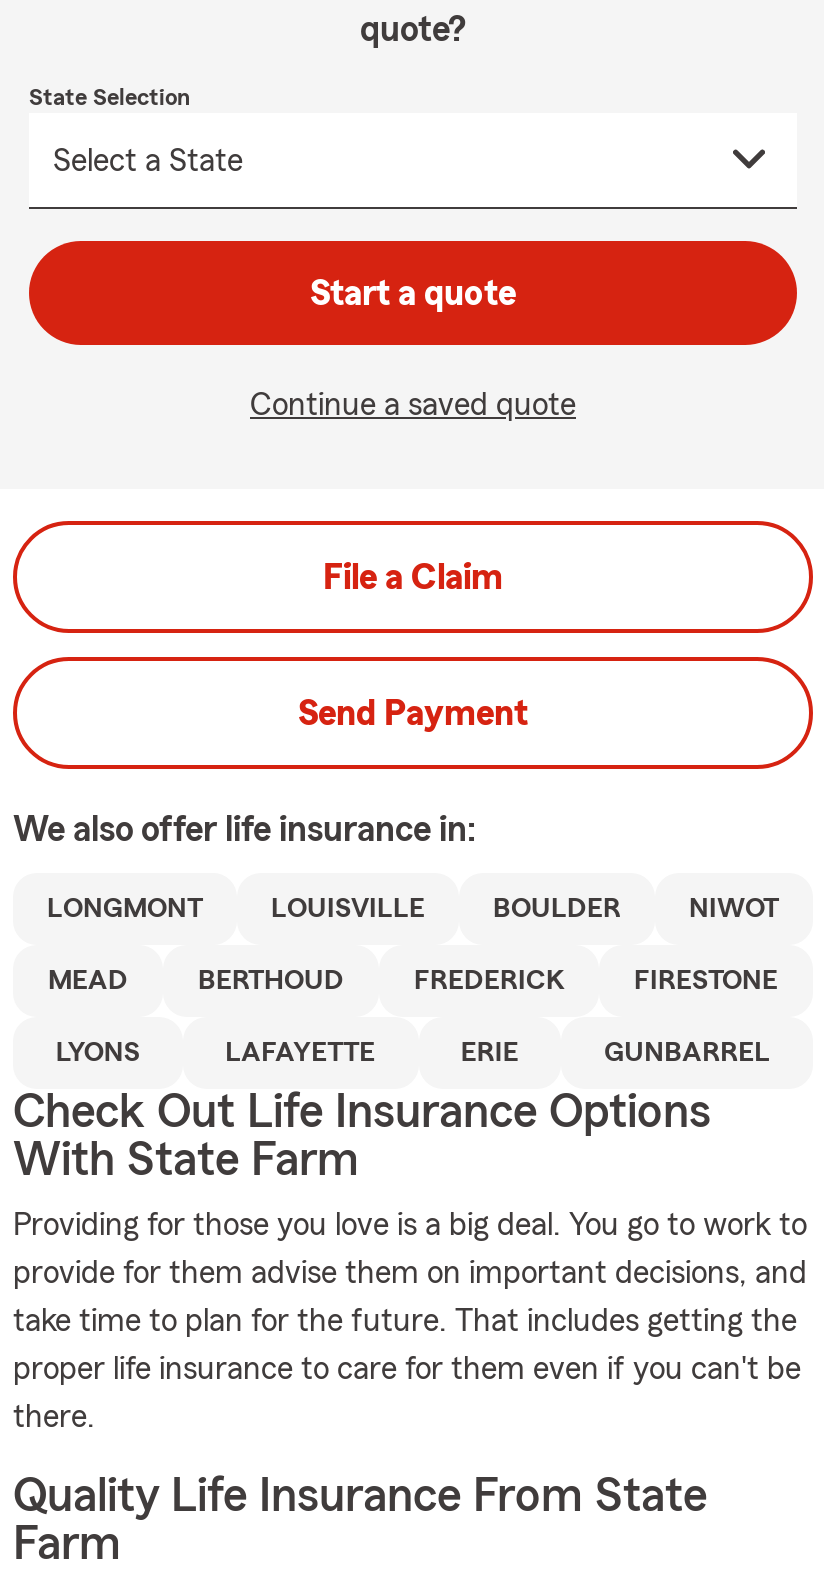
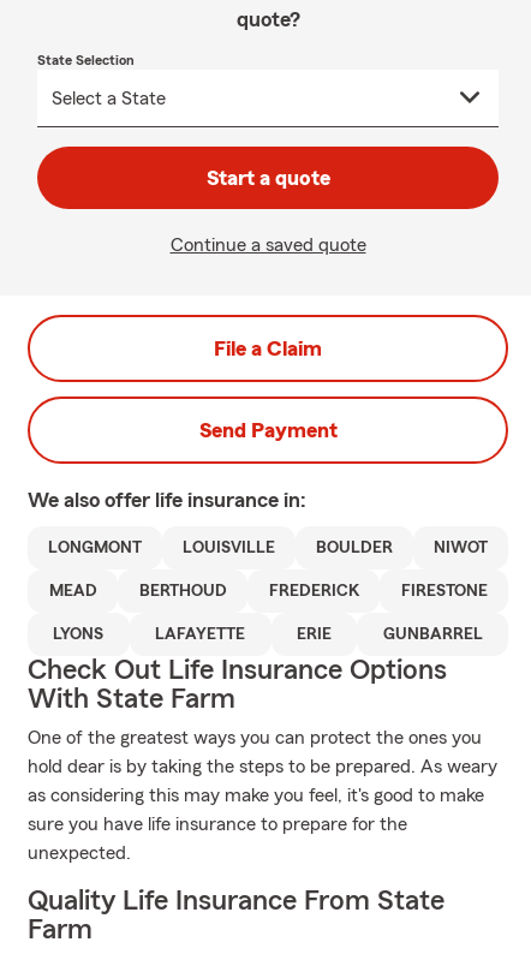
- Providing for those you love is a big deal. You go to work to
+ One of the greatest ways you can protect the ones you

- provide for them advise them on important decisions, and
+ hold dear is by taking the steps to be prepared. As weary

- take time to plan for the future. That includes getting the
+ as considering this may make you feel, it's good to make

- proper life insurance to care for them even if you can't be
+ sure you have life insurance to prepare for the

- there.
+ unexpected.
